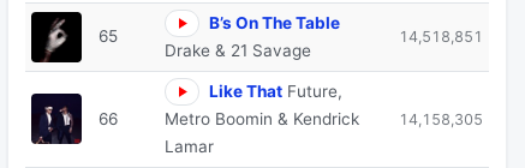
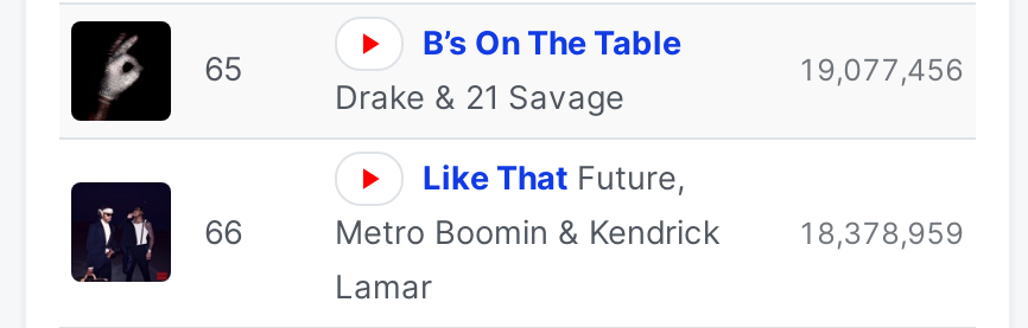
- 14,518,851
+ 19,077,456

- 14,158,305
+ 18,378,959
